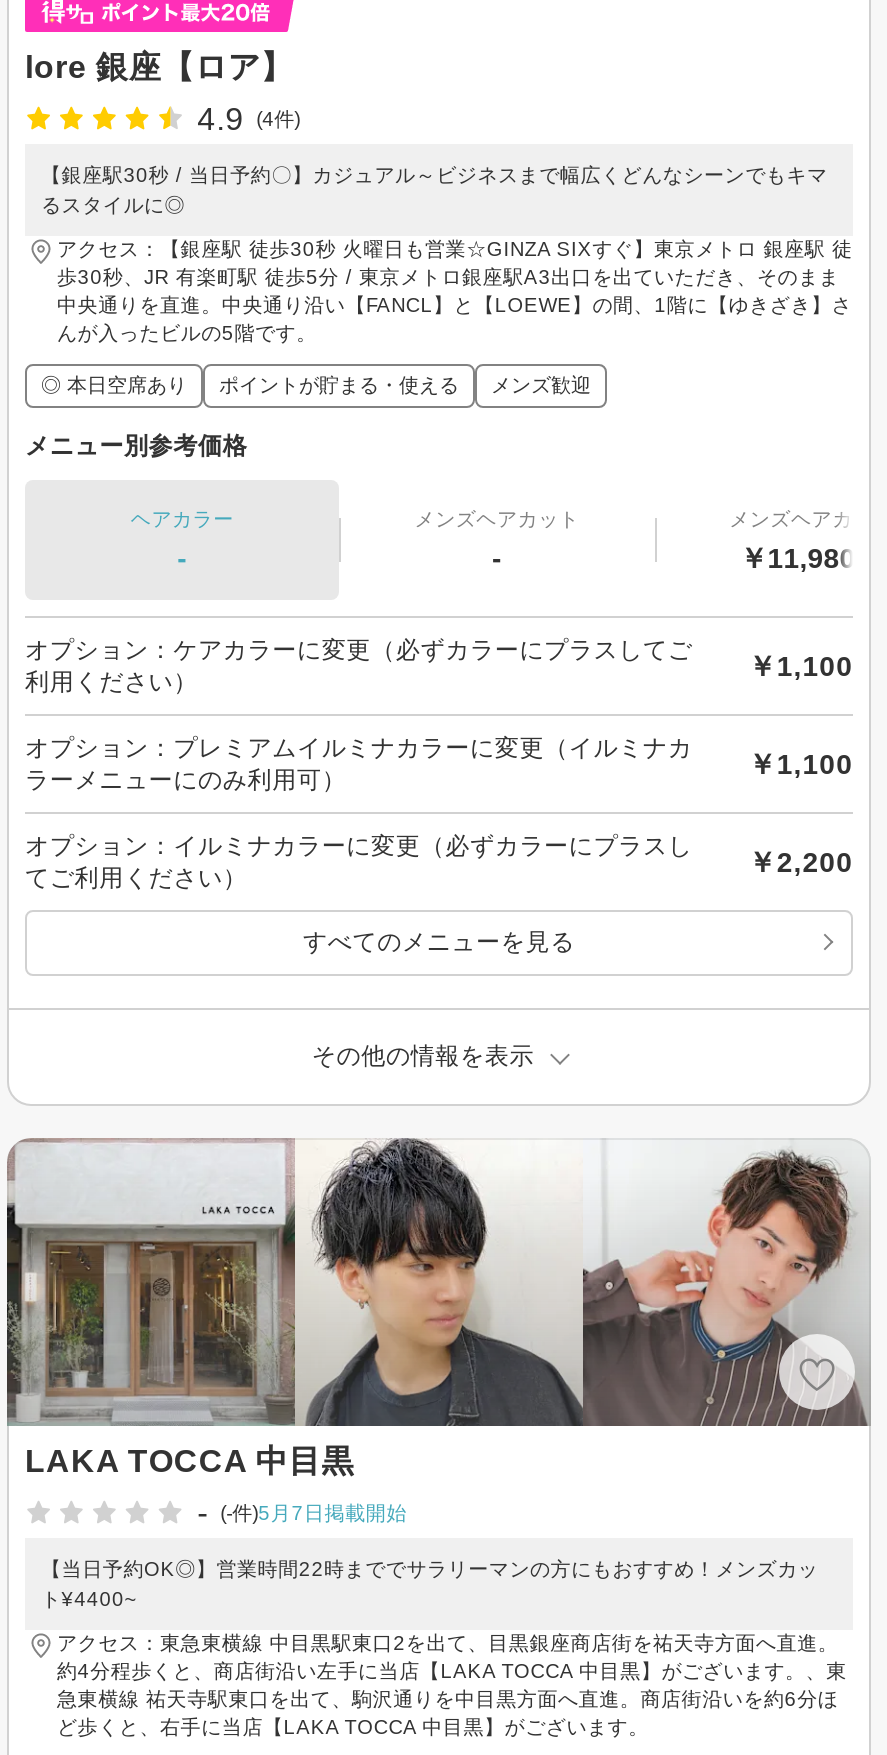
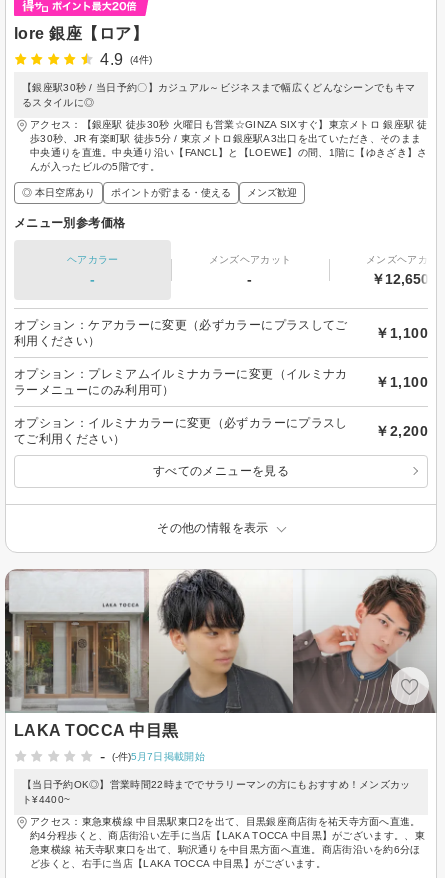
- ￥11,980～
+ ￥12,650～
